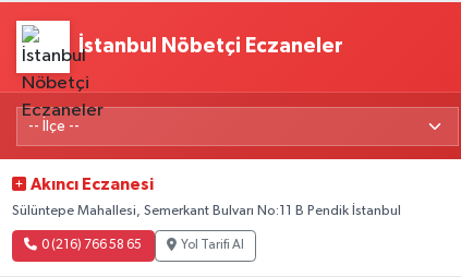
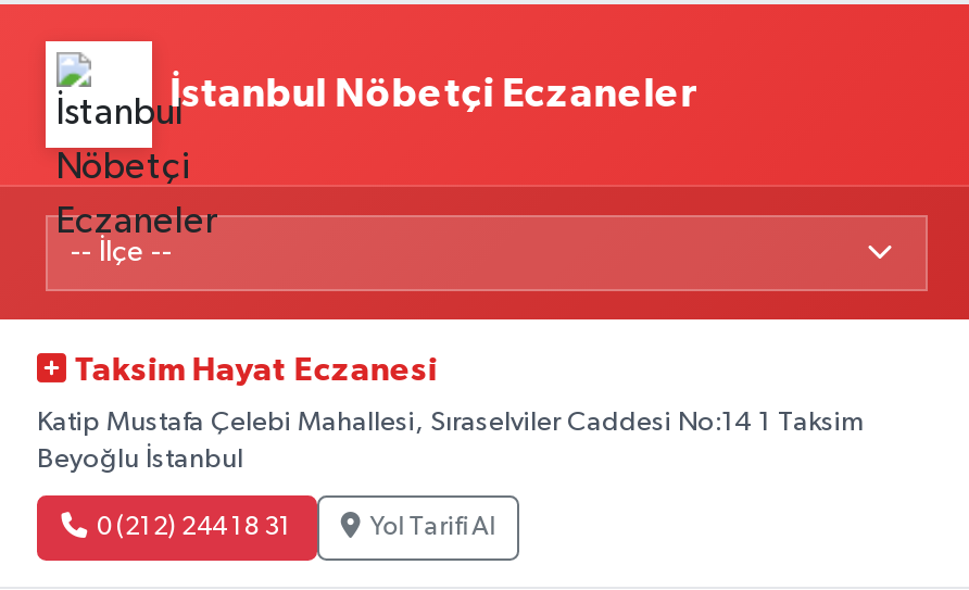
- Akıncı Eczanesi
+ Taksim Hayat Eczanesi

- Sülüntepe Mahallesi, Semerkant Bulvarı No:11 B Pendik İstanbul
+ Katip Mustafa Çelebi Mahallesi, Sıraselviler Caddesi No:14 1 Taksim
+ Beyoğlu İstanbul

- 0 (216) 766 58 65
+ 0 (212) 244 18 31
